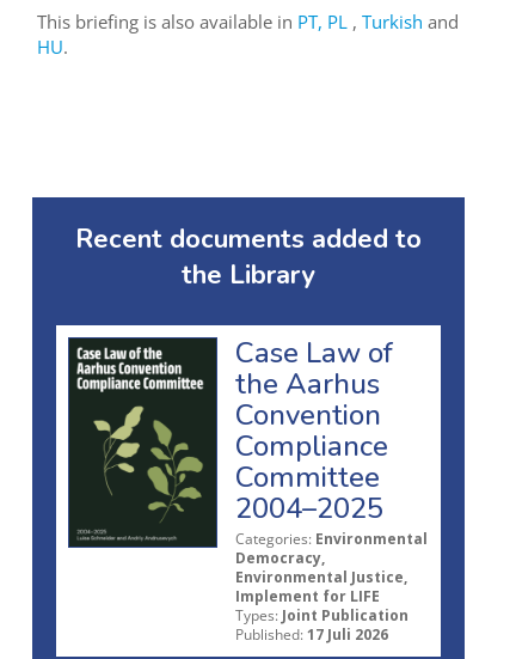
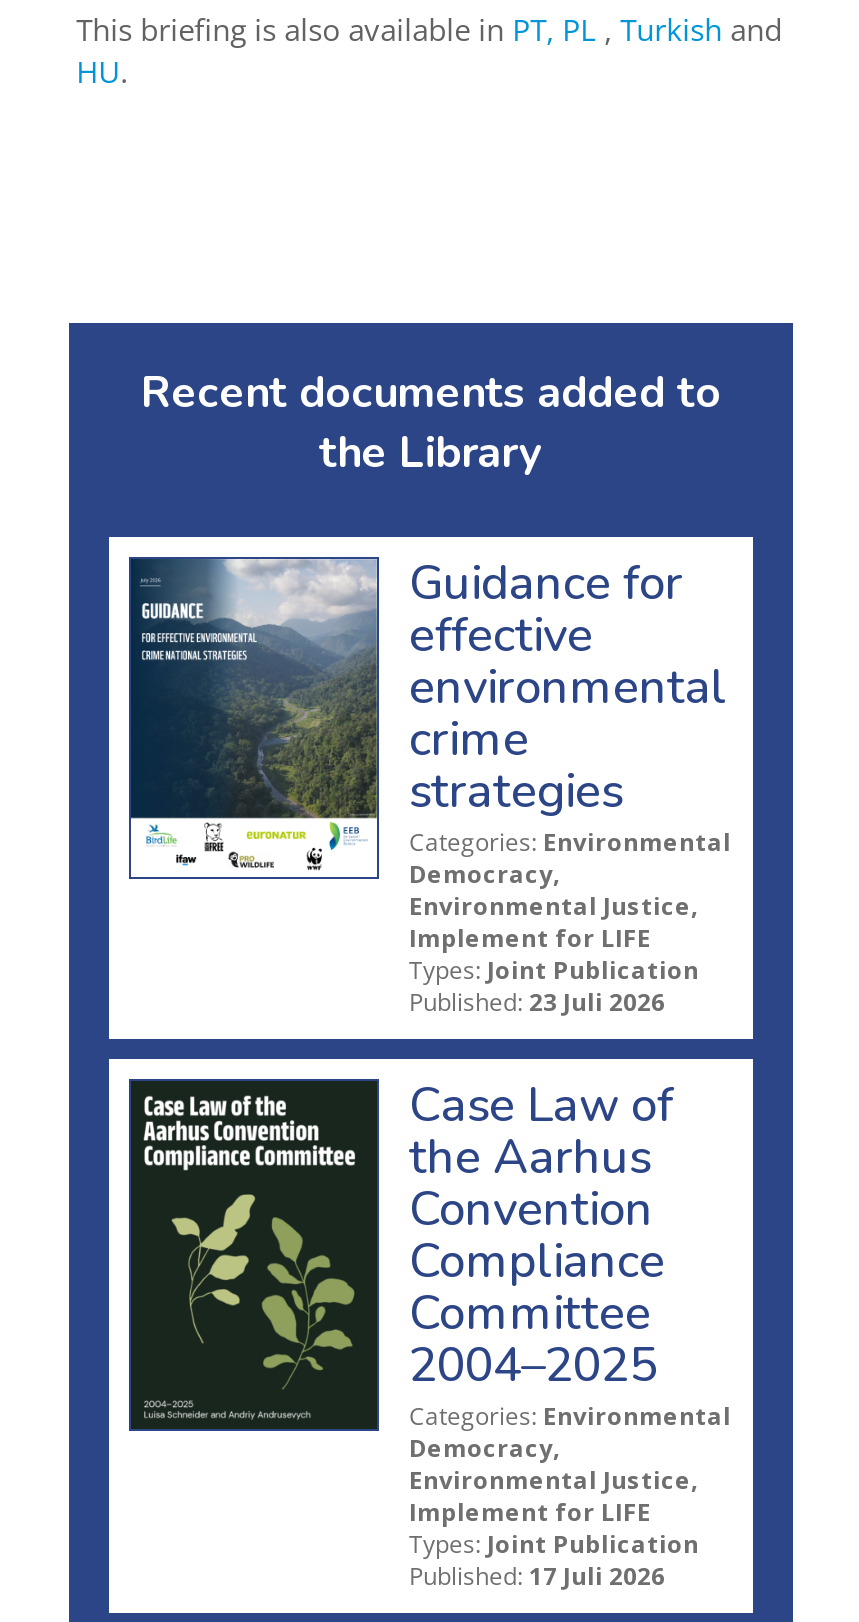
+ [image]
+ Guidance for
+ effective
+ environmental
+ crime
+ strategies
+ Categories: Environmental
+ Democracy,
+ Environmental Justice,
+ Implement for LIFE
+ Types: Joint Publication
+ Published: 23 Juli 2026
